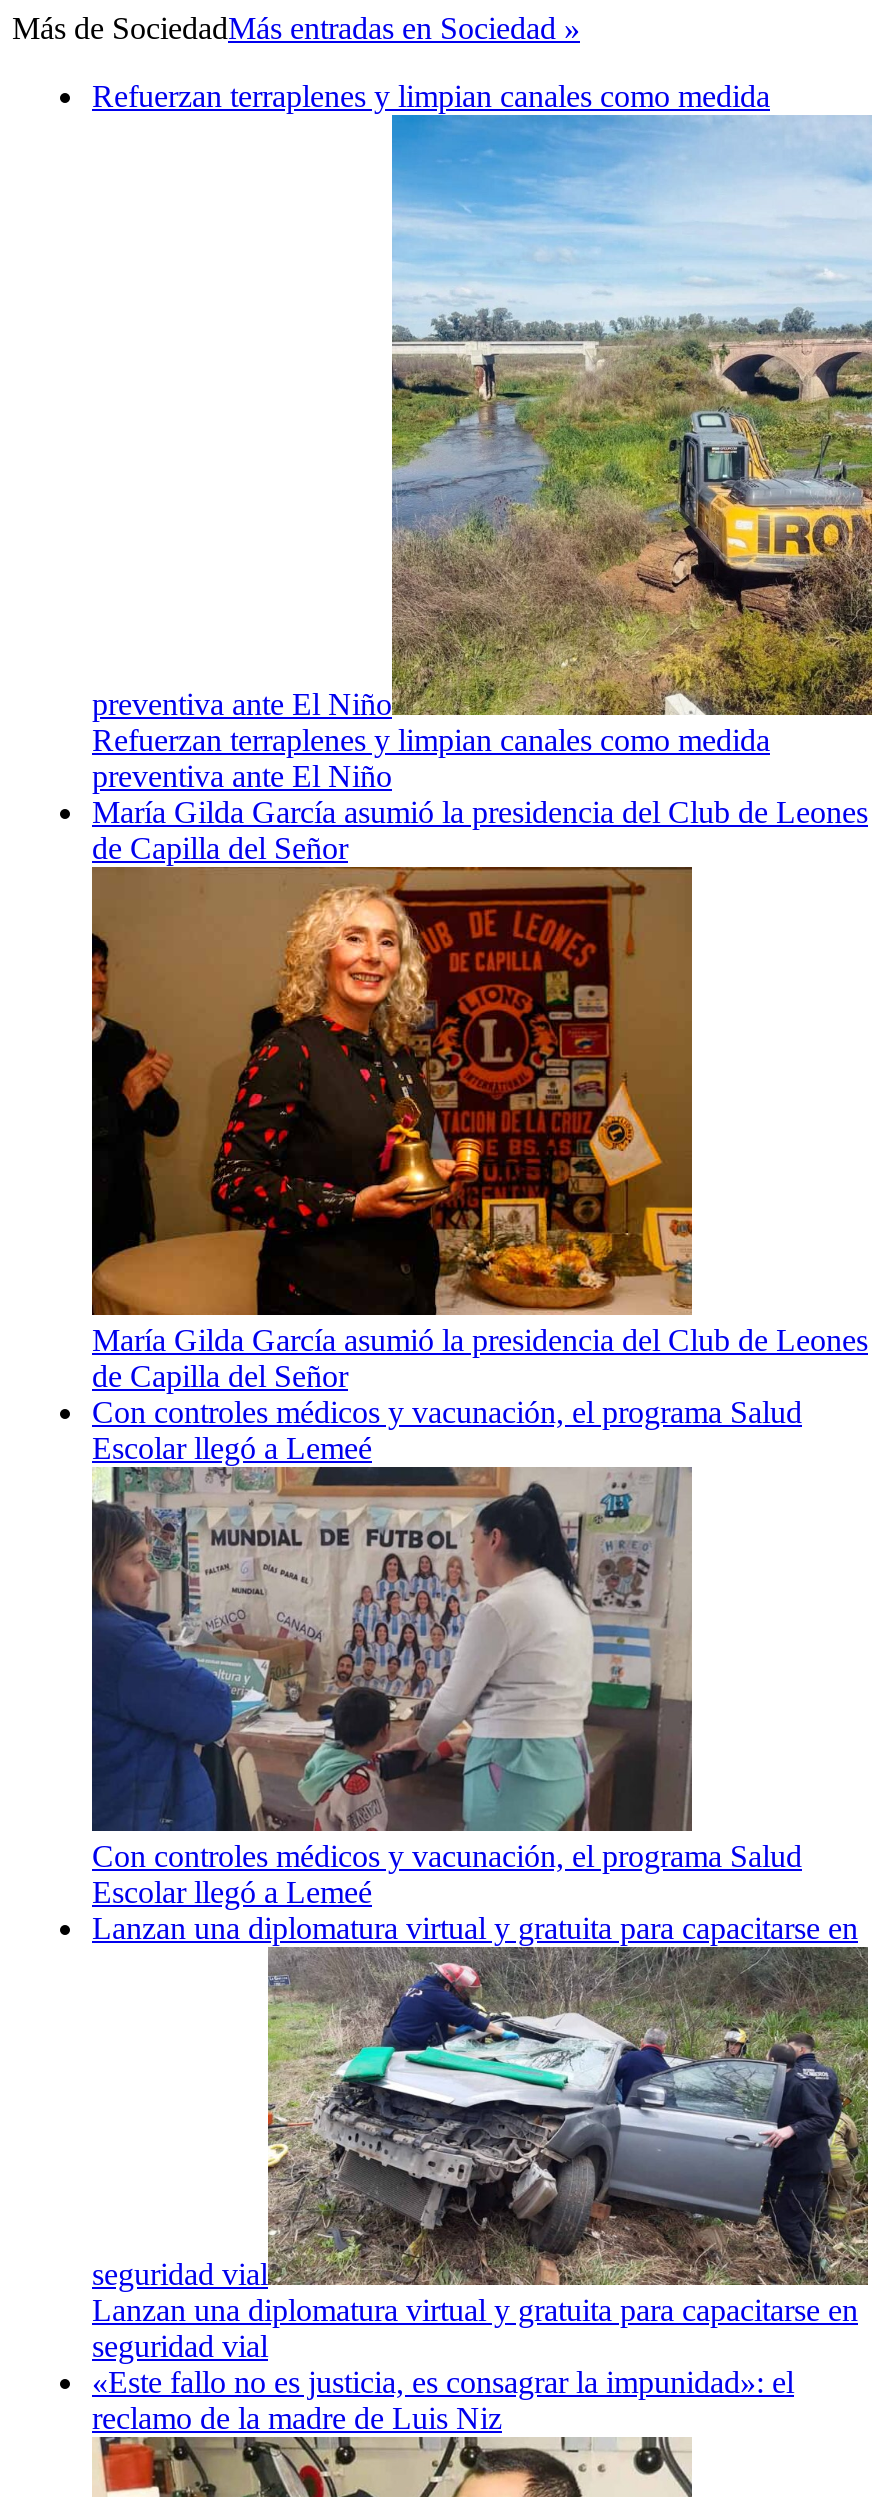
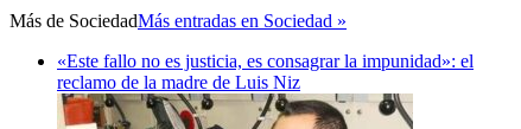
- Refuerzan terraplenes y limpian canales como medida

- [image]
- preventiva ante El Niño
- Refuerzan terraplenes y limpian canales como medida
- preventiva ante El Niño
- María Gilda García asumió la presidencia del Club de Leones
- de Capilla del Señor

- [image]
- María Gilda García asumió la presidencia del Club de Leones
- de Capilla del Señor
- Con controles médicos y vacunación, el programa Salud
- Escolar llegó a Lemeé

- [image]
- Con controles médicos y vacunación, el programa Salud
- Escolar llegó a Lemeé
- Lanzan una diplomatura virtual y gratuita para capacitarse en

- [image]
- seguridad vial
- Lanzan una diplomatura virtual y gratuita para capacitarse en
- seguridad vial
